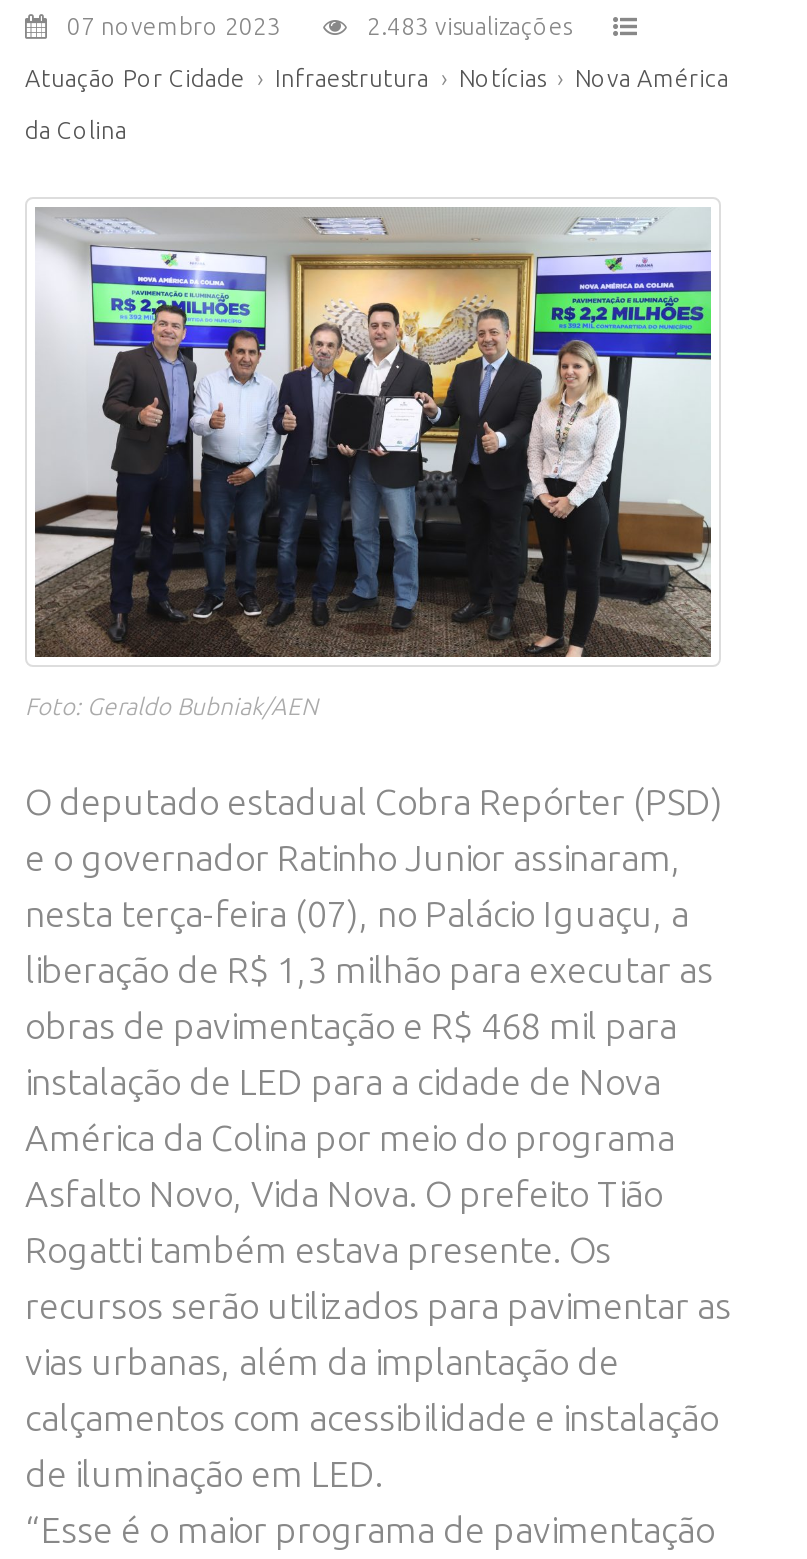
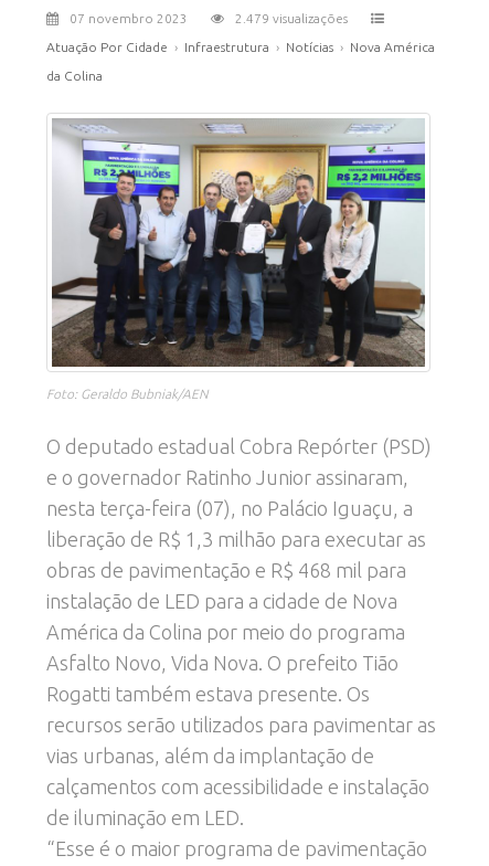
- 2.483 visualizações
+ 2.479 visualizações
